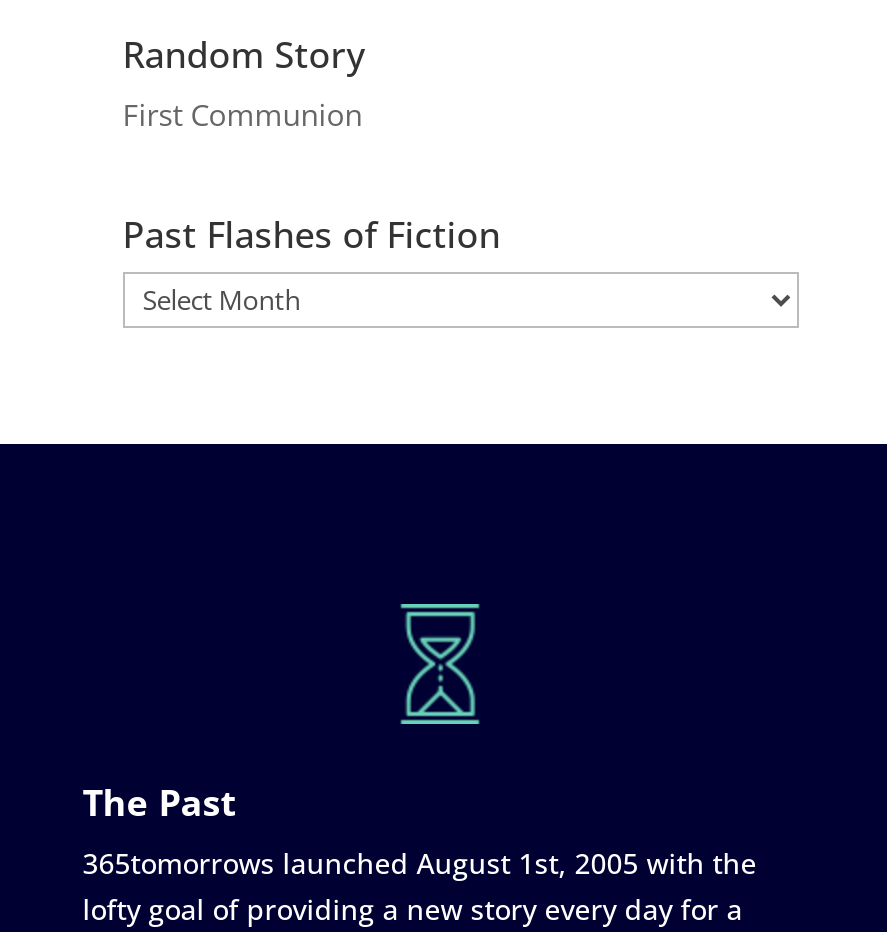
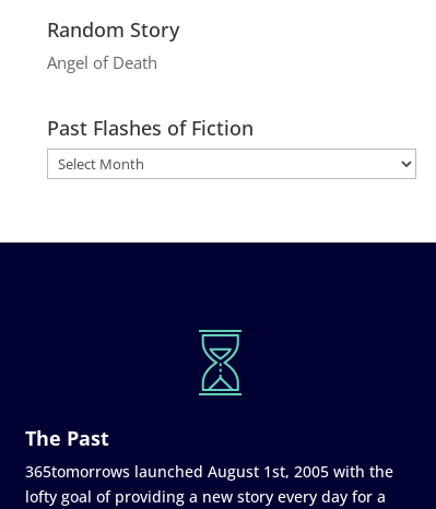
- First Communion
+ Angel of Death
